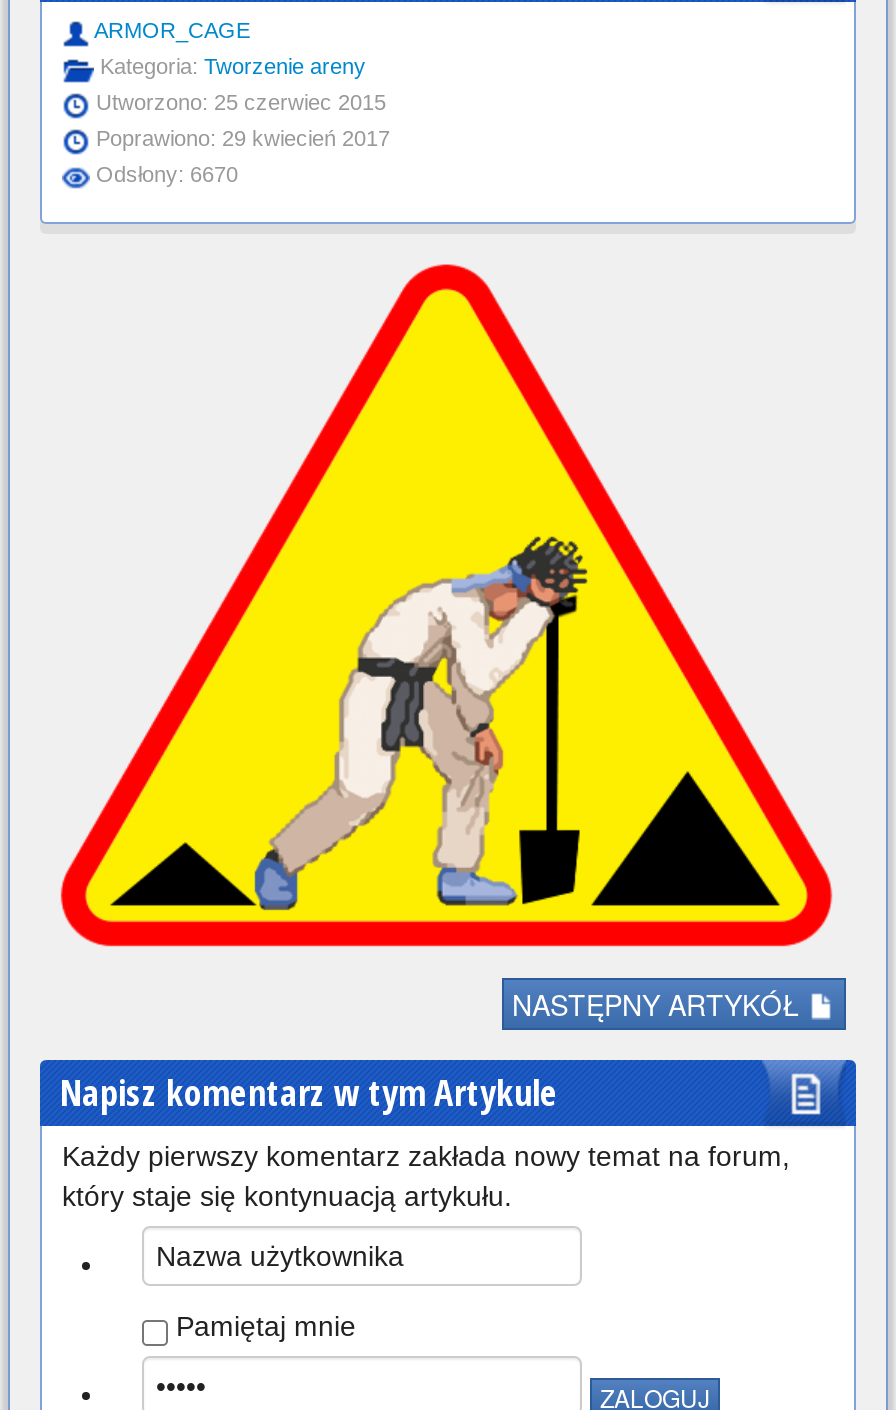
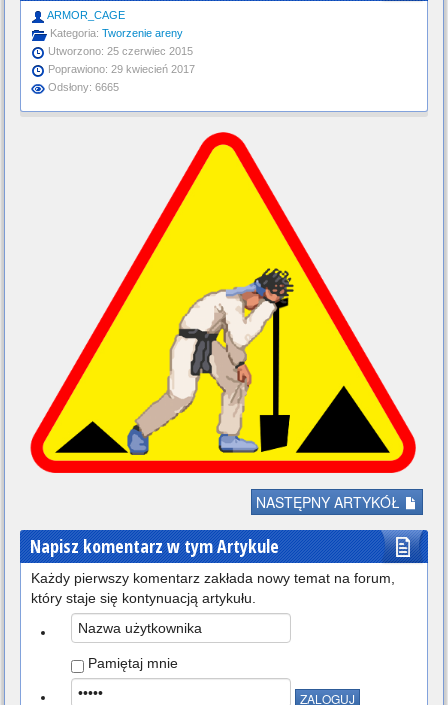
- Odsłony: 6670
+ Odsłony: 6665
